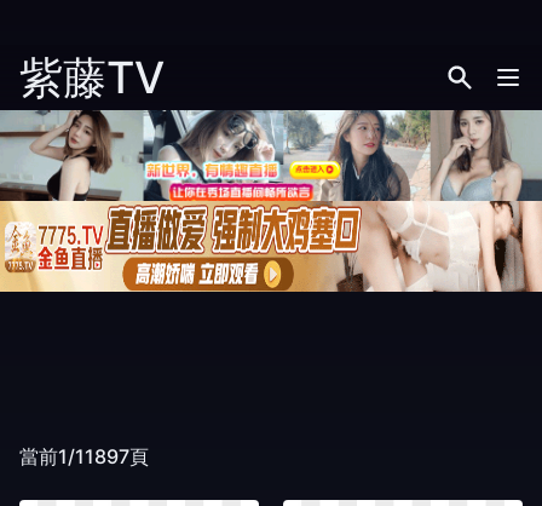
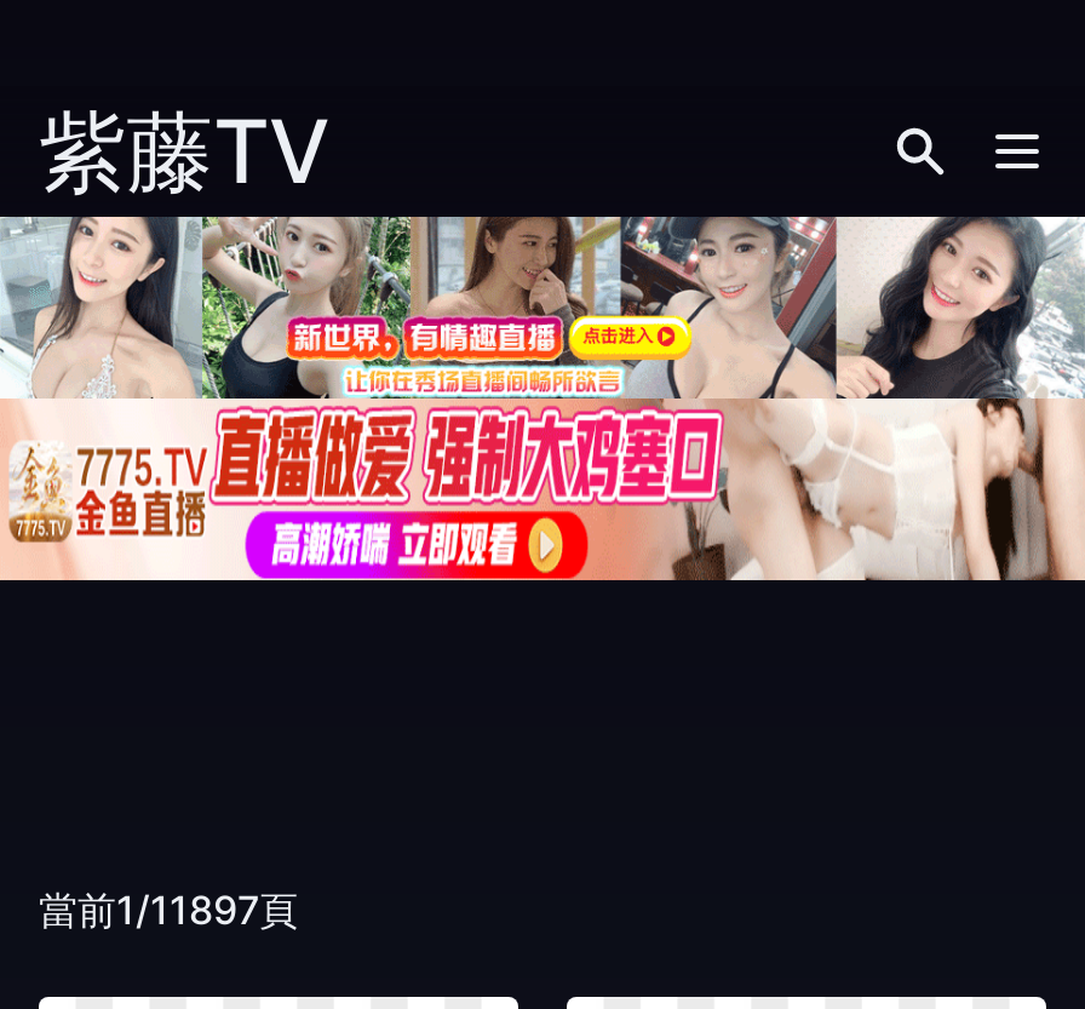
- [image]
+ [image]
